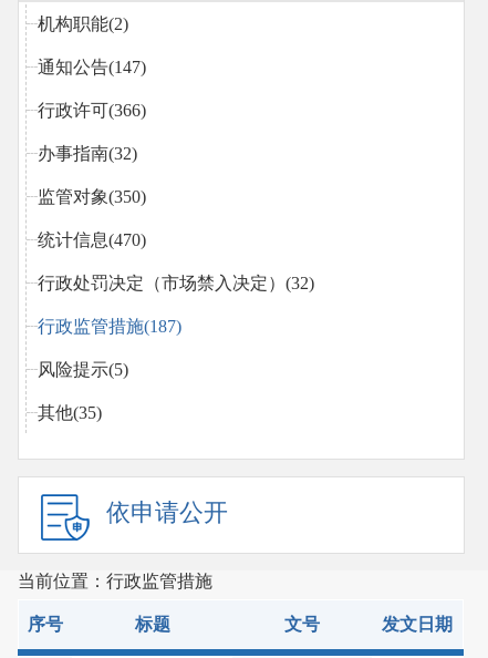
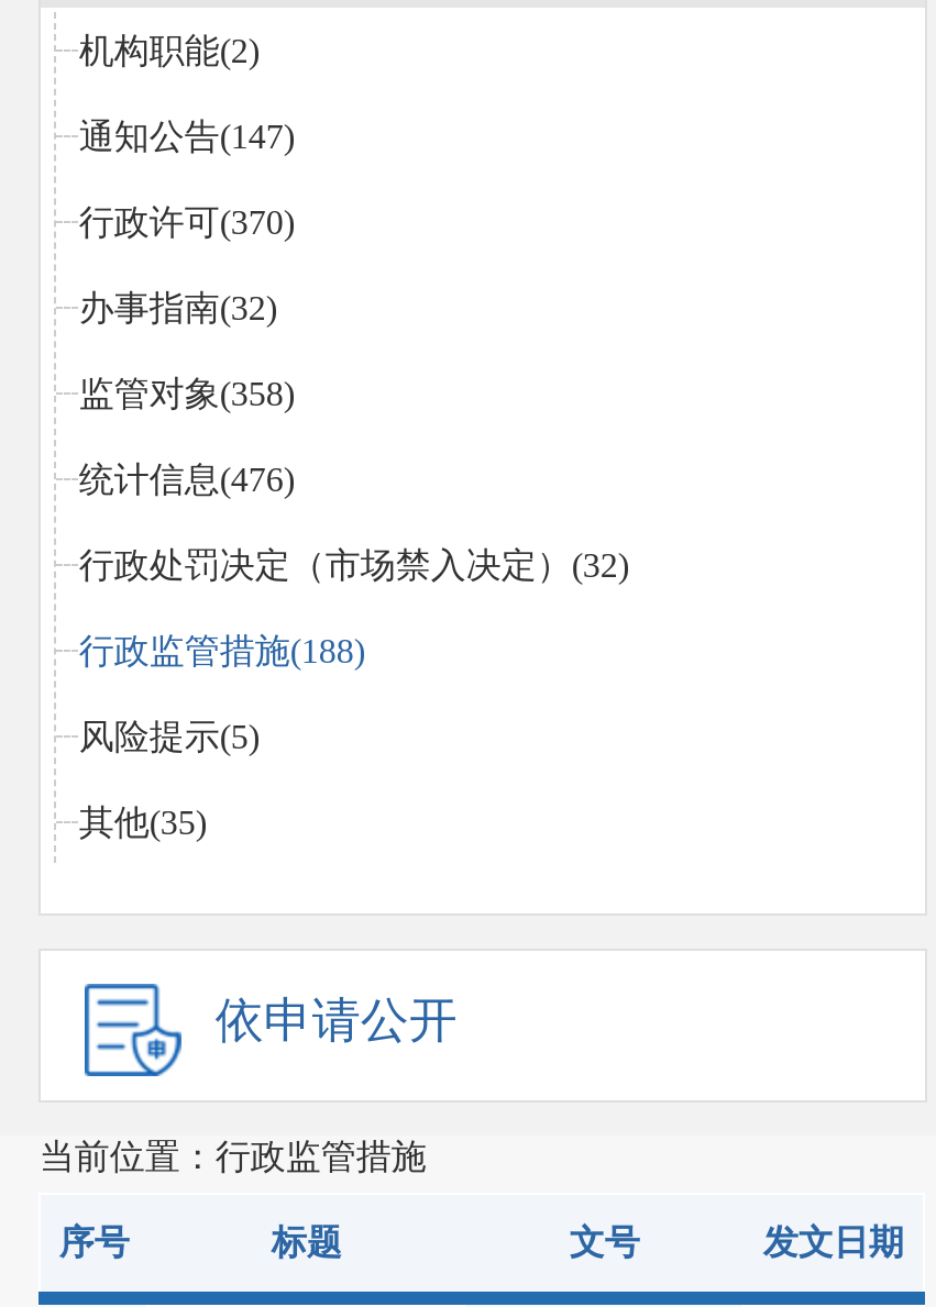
- 行政许可(366)
+ 行政许可(370)

- 监管对象(350)
+ 监管对象(358)

- 统计信息(470)
+ 统计信息(476)

- 行政监管措施(187)
+ 行政监管措施(188)
